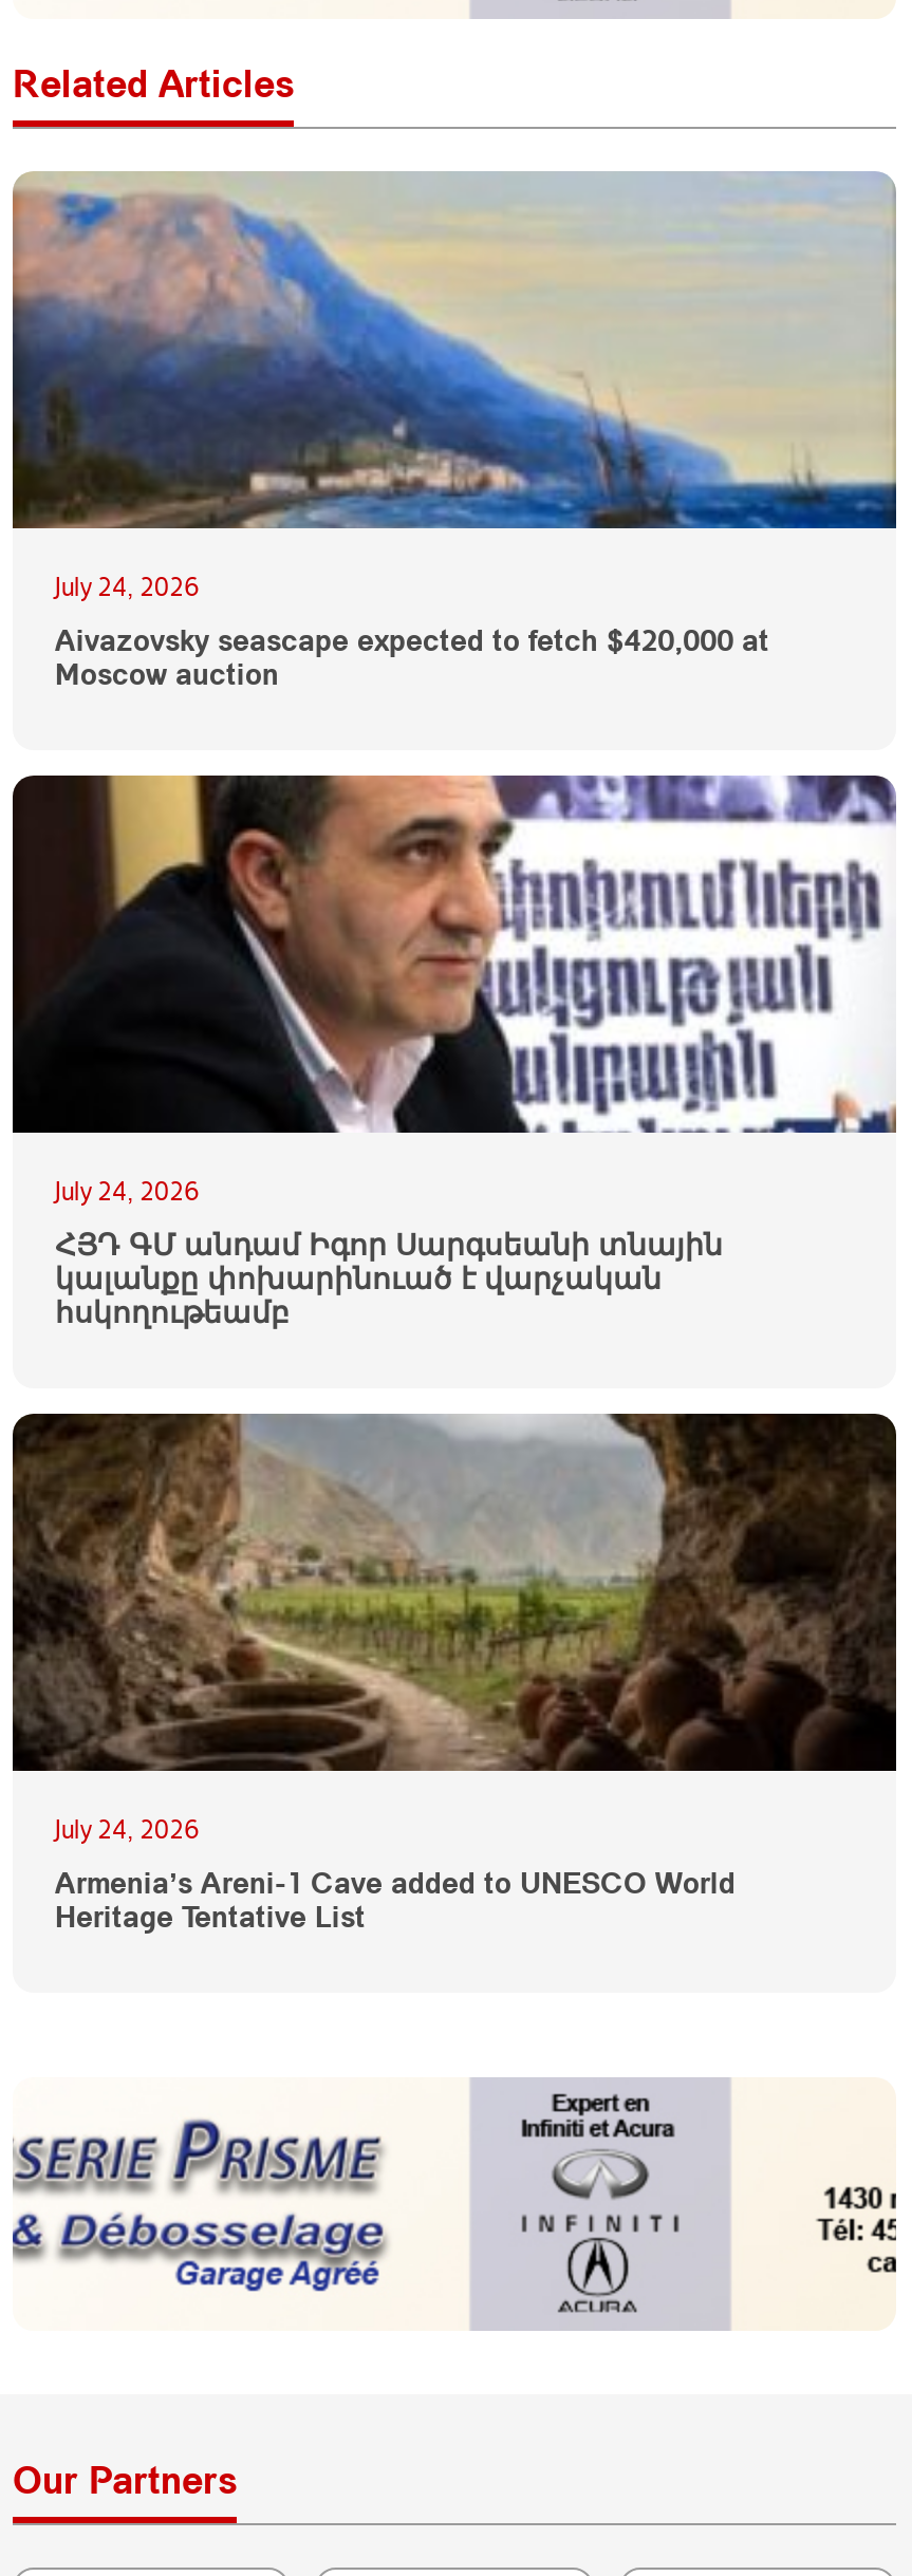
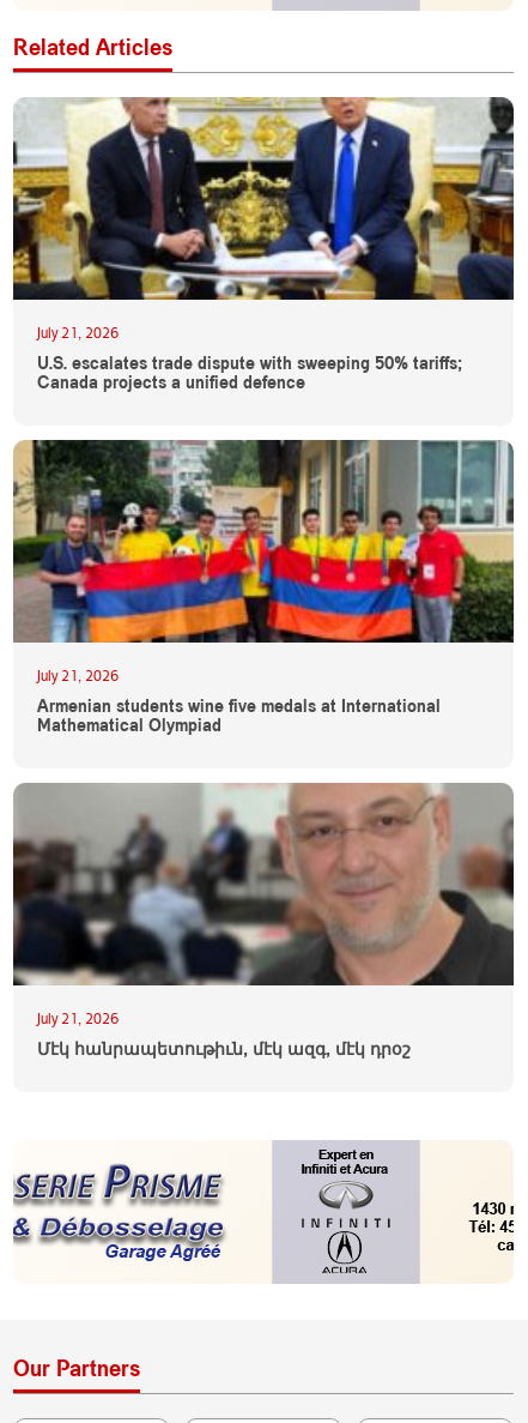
- [image]
- July 24, 2026
+ [image]
+ July 21, 2026

- Aivazovsky seascape expected to fetch $420,000 at
- Moscow auction
+ U.S. escalates trade dispute with sweeping 50% tariffs;
+ Canada projects a unified defence

- [image]
- July 24, 2026
+ [image]
+ July 21, 2026

- ՀՅԴ ԳՄ անդամ Իգոր Սարգսեանի տնային
- կալանքը փոխարինուած է վարչական
- հսկողութեամբ
+ Armenian students wine five medals at International
+ Mathematical Olympiad

- [image]
- July 24, 2026
+ [image]
+ July 21, 2026

- Armenia’s Areni-1 Cave added to UNESCO World
- Heritage Tentative List
+ Մէկ հանրապետութիւն, մէկ ազգ, մէկ դրօշ
